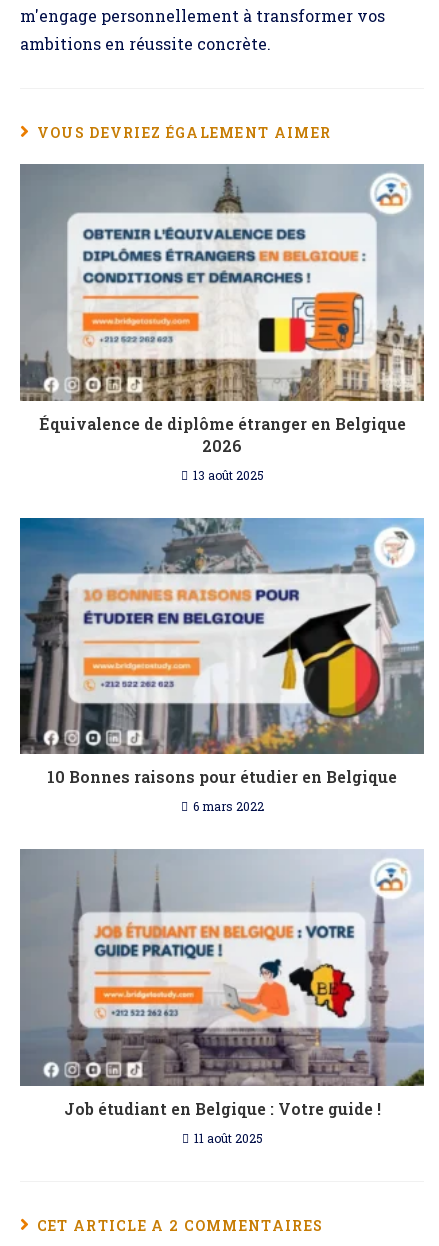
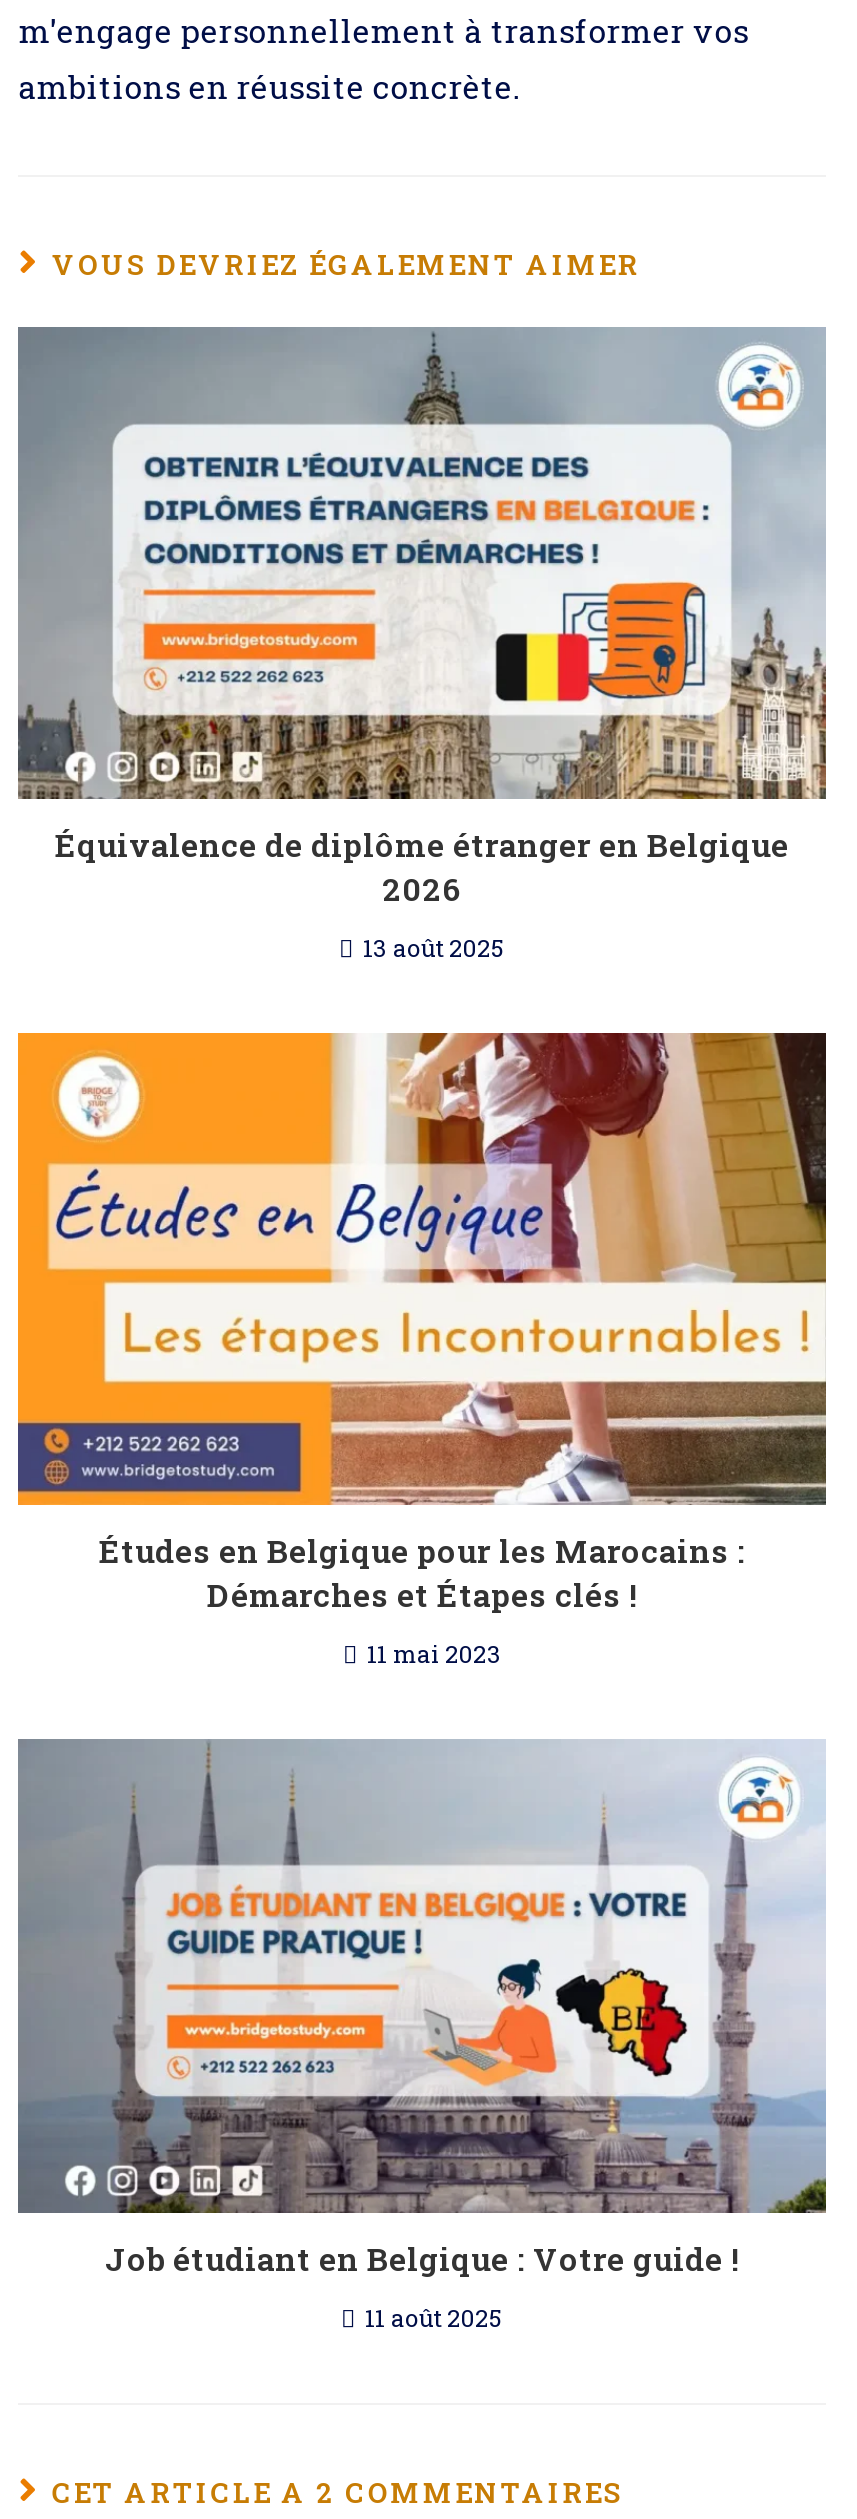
- [image]
- 10 Bonnes raisons pour étudier en Belgique
+ [image]
+ Études en Belgique pour les Marocains :
+ Démarches et Étapes clés !

- 6 mars 2022
+ 11 mai 2023
